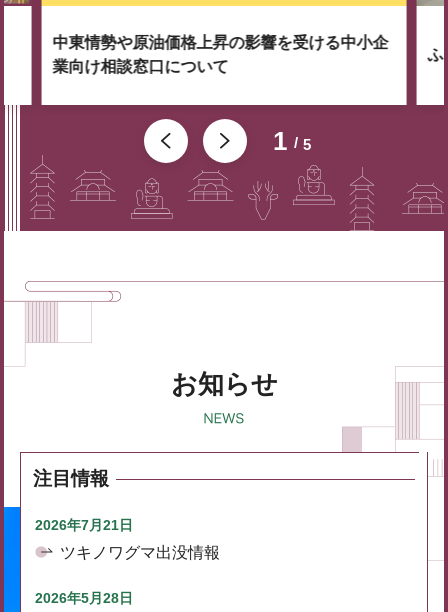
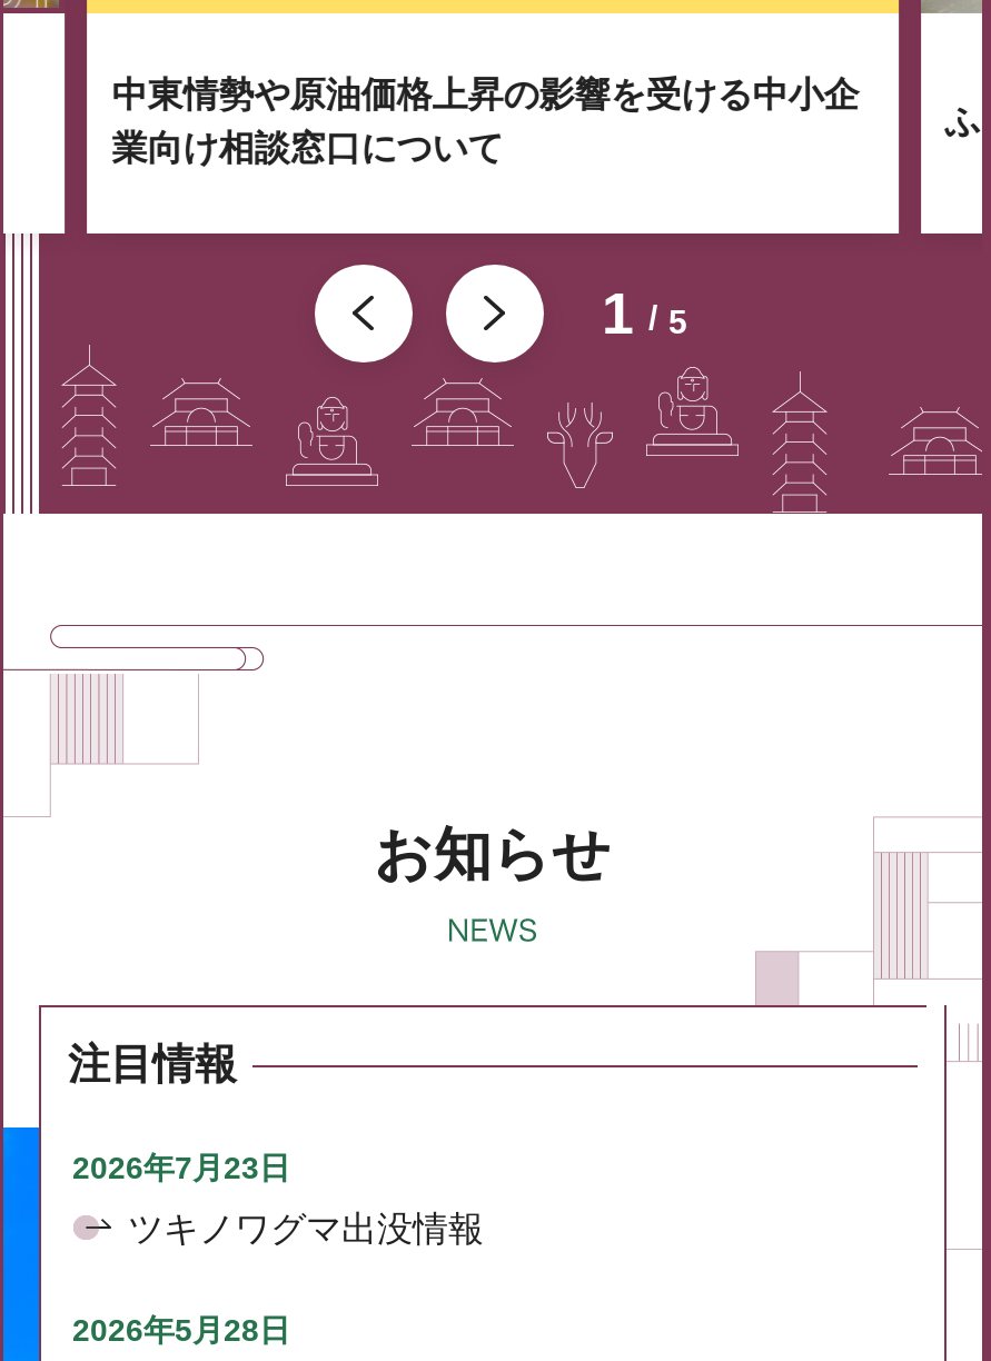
- 2026年7月21日
+ 2026年7月23日
